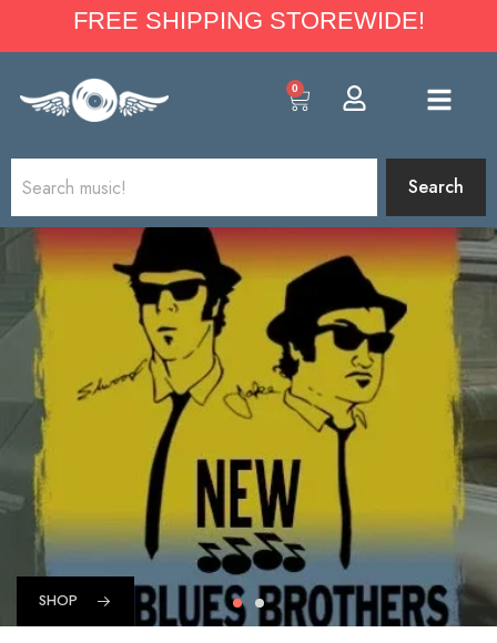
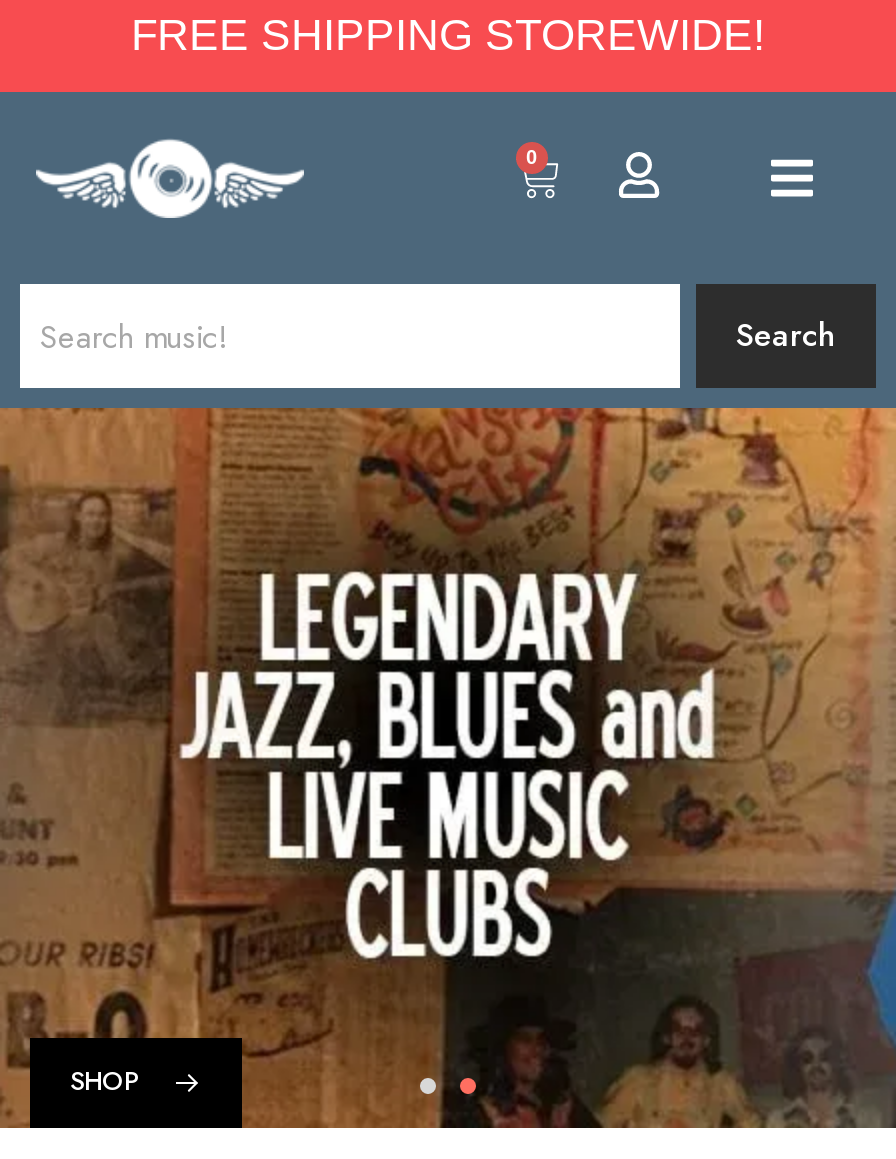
- [image]
+ [image]
